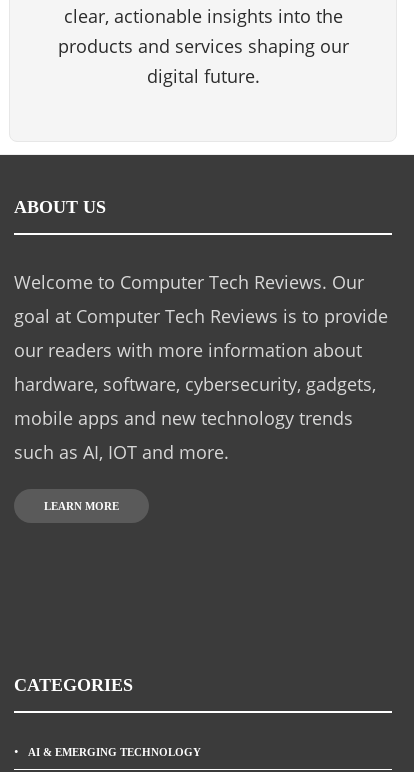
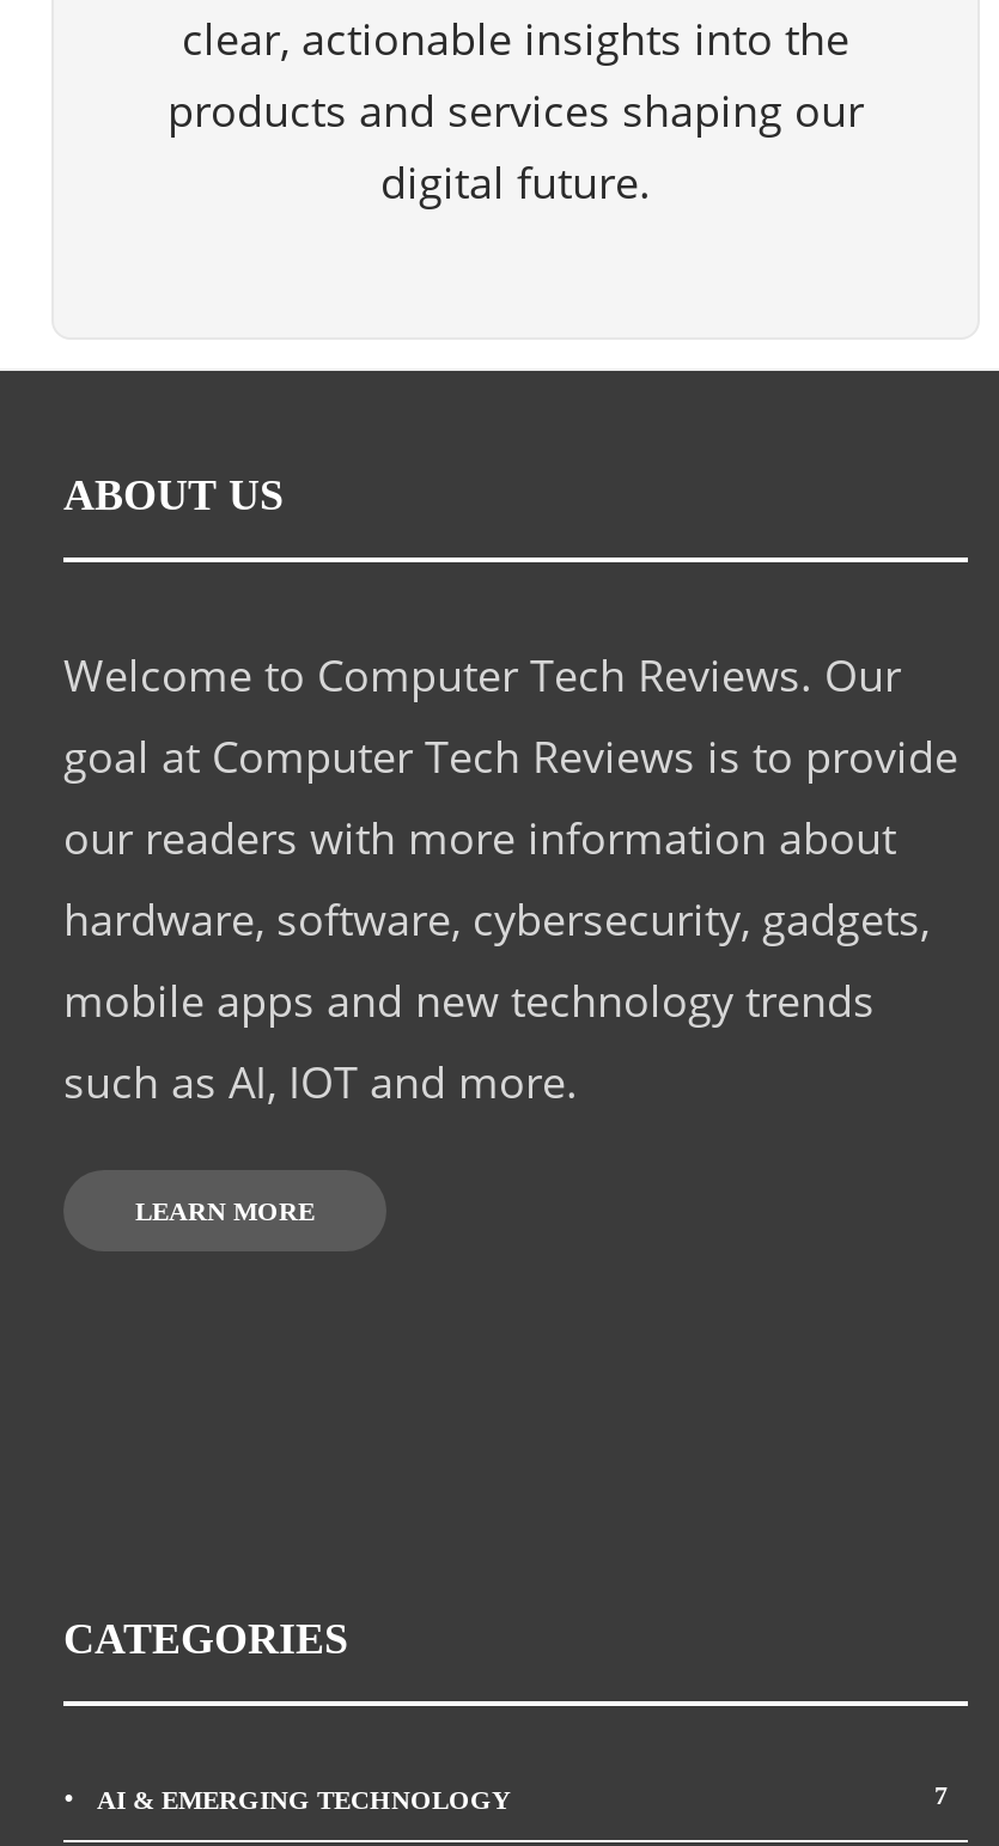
+ 7
